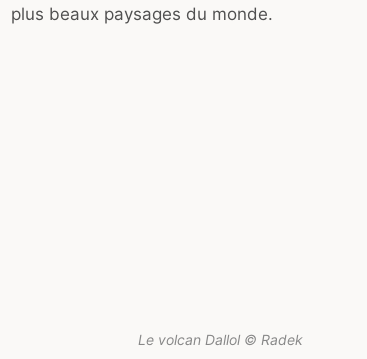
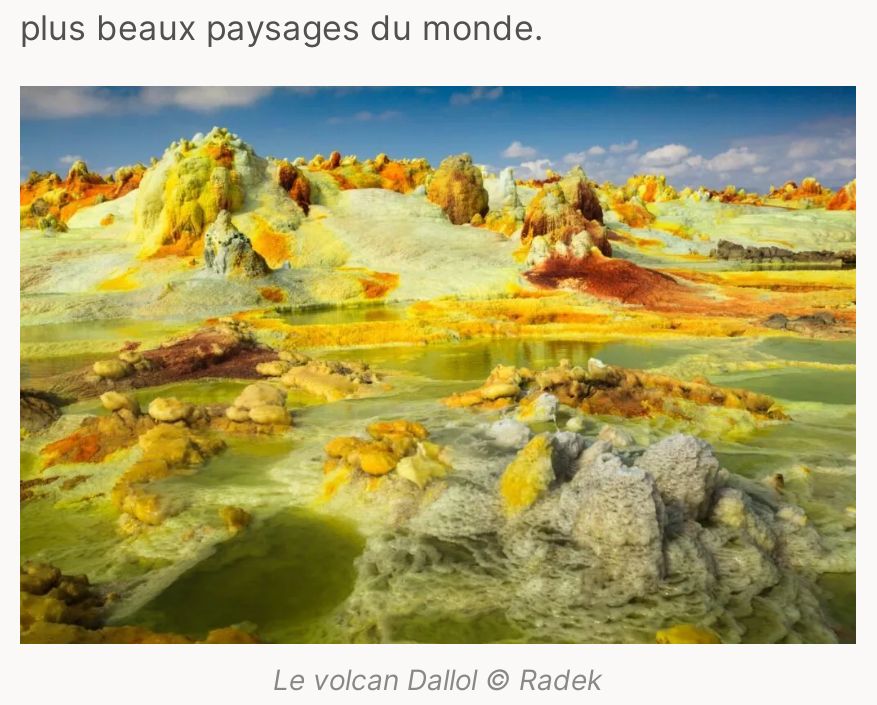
+ [image]
